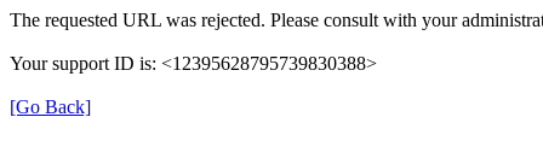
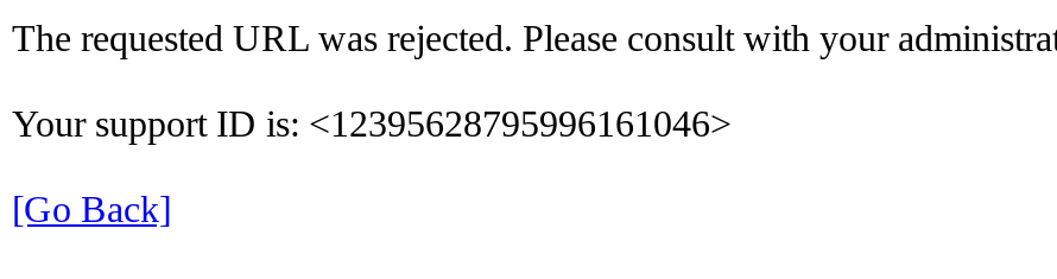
- Your support ID is: <12395628795739830388>
+ Your support ID is: <12395628795996161046>
